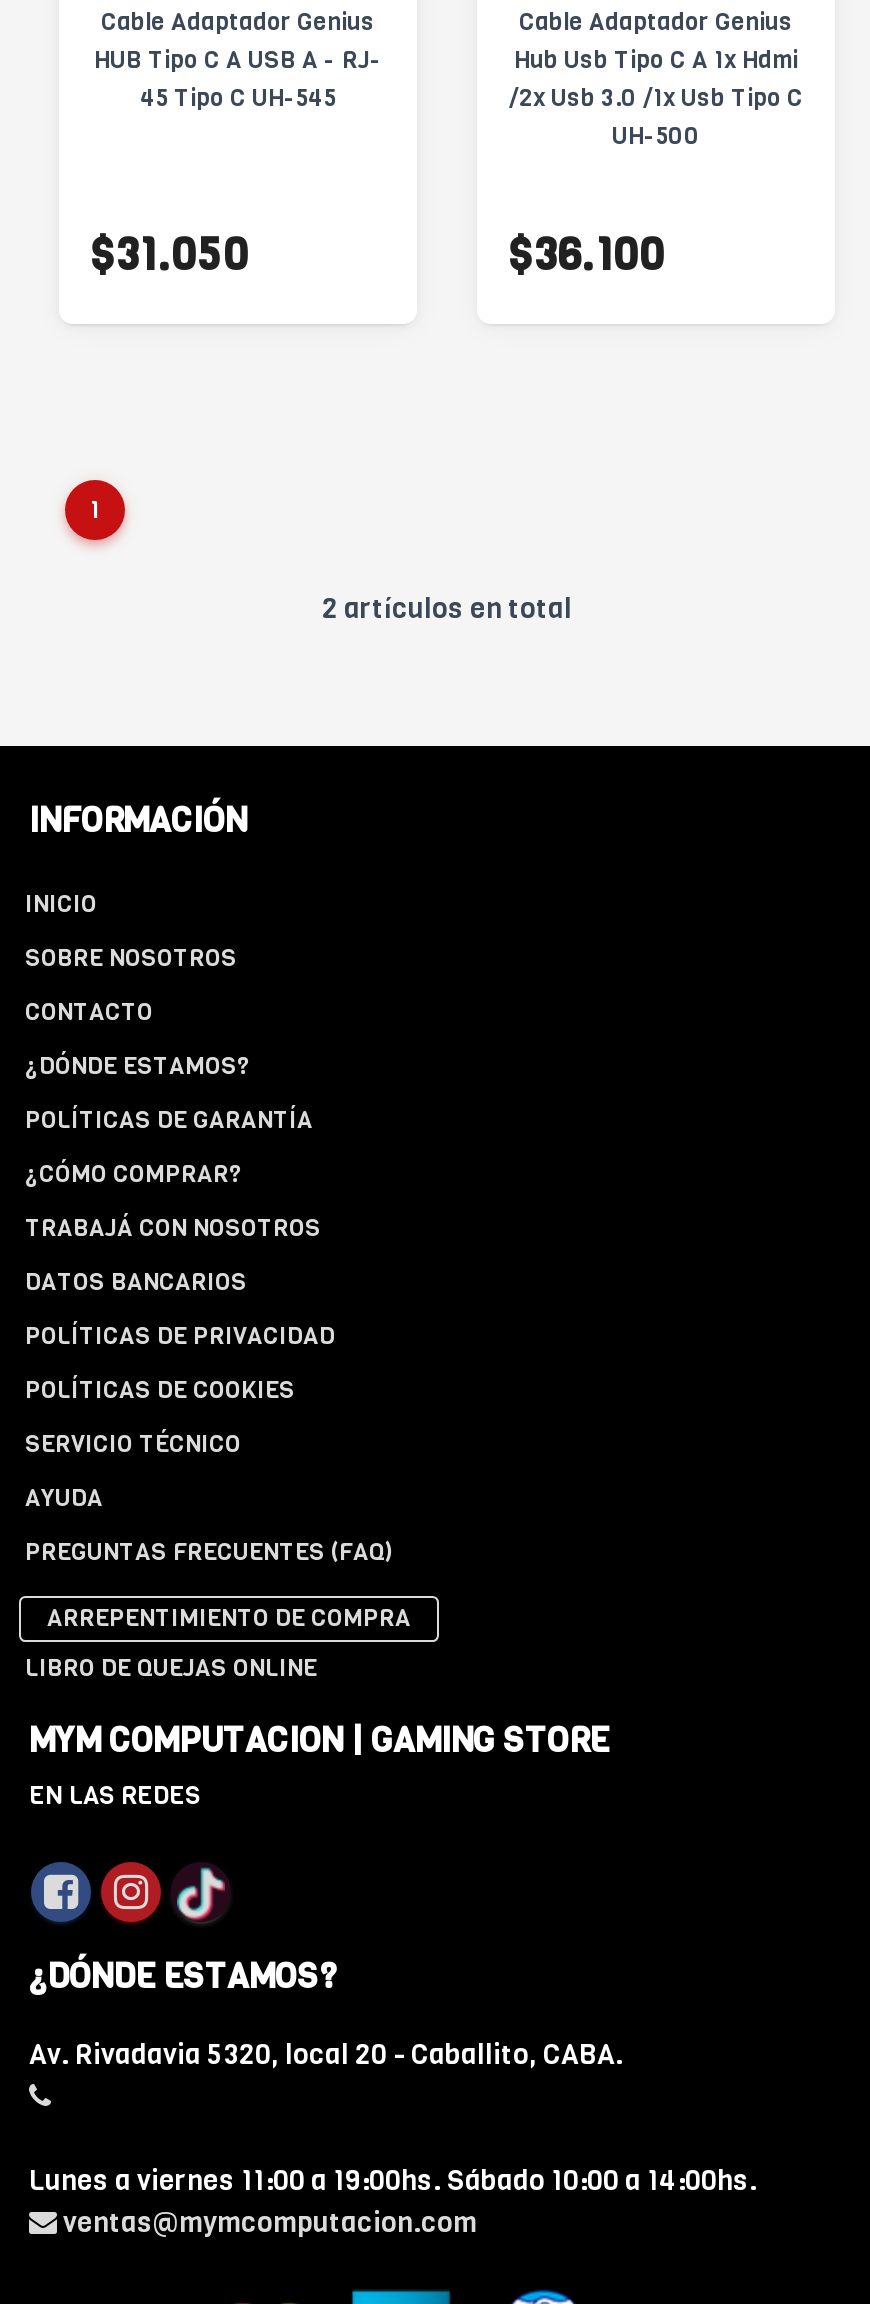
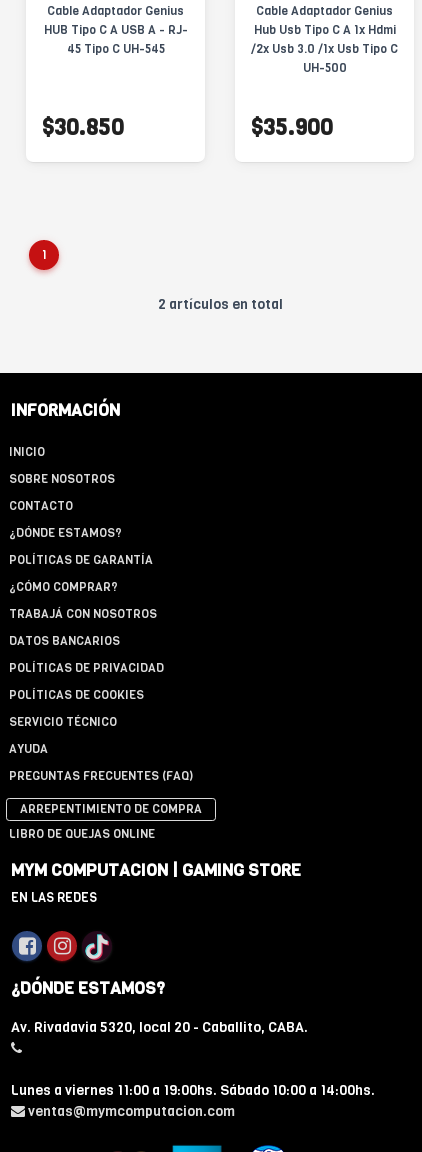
- $31.050
+ $30.850

- $36.100
+ $35.900
